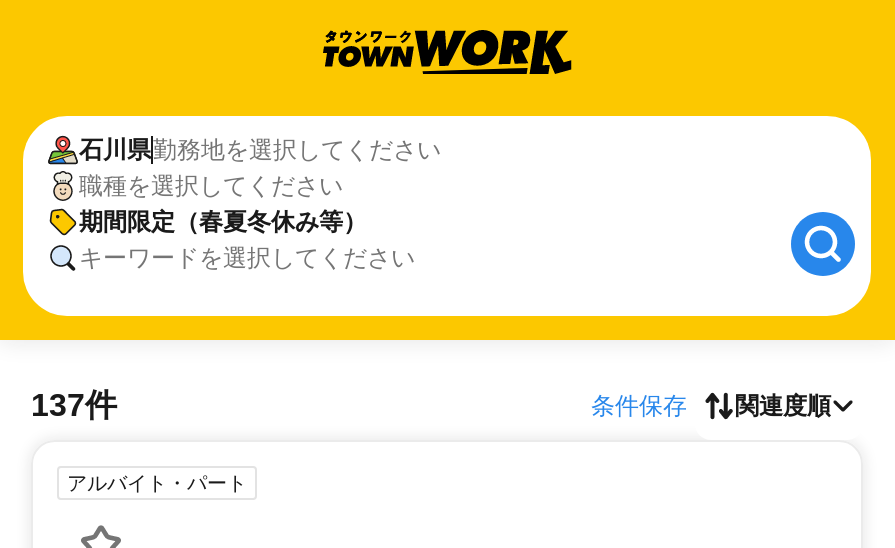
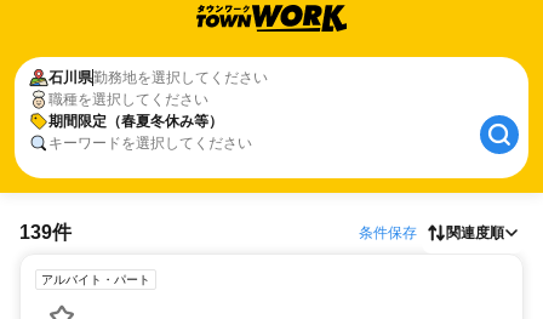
- 137件
+ 139件
